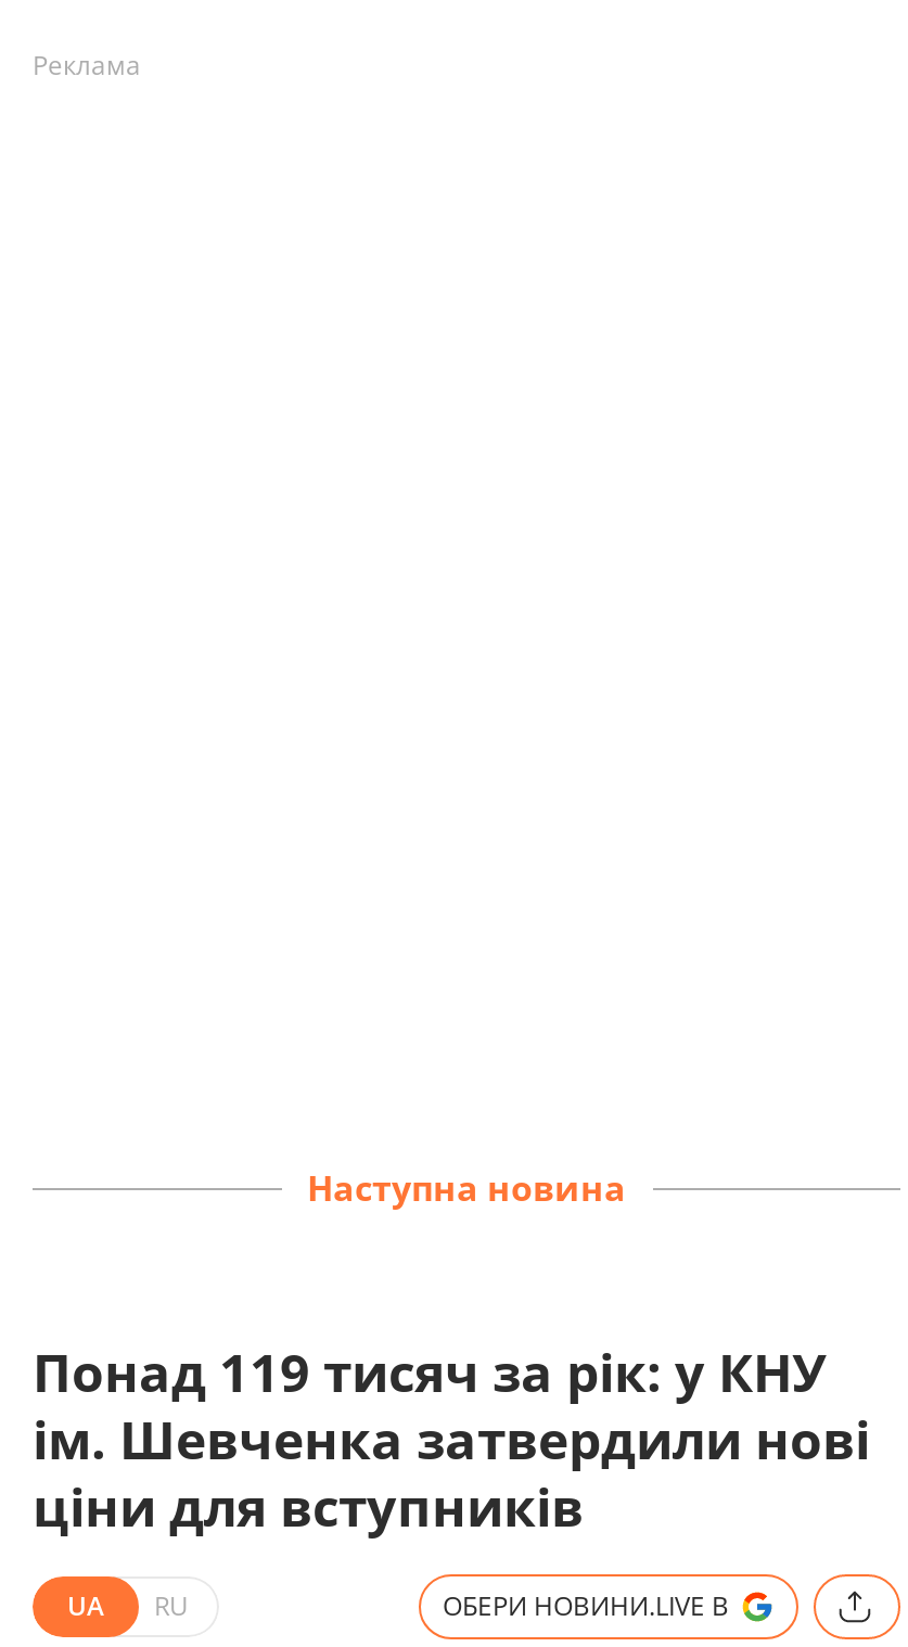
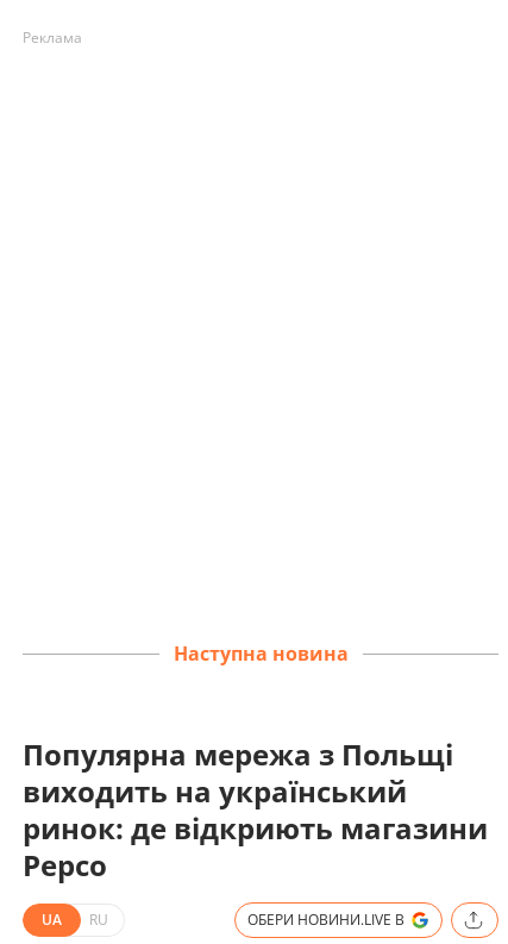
- Понад 119 тисяч за рік: у КНУ
- ім. Шевченка затвердили нові
- ціни для вступників
+ Популярна мережа з Польщі
+ виходить на український
+ ринок: де відкриють магазини
+ Pepco
